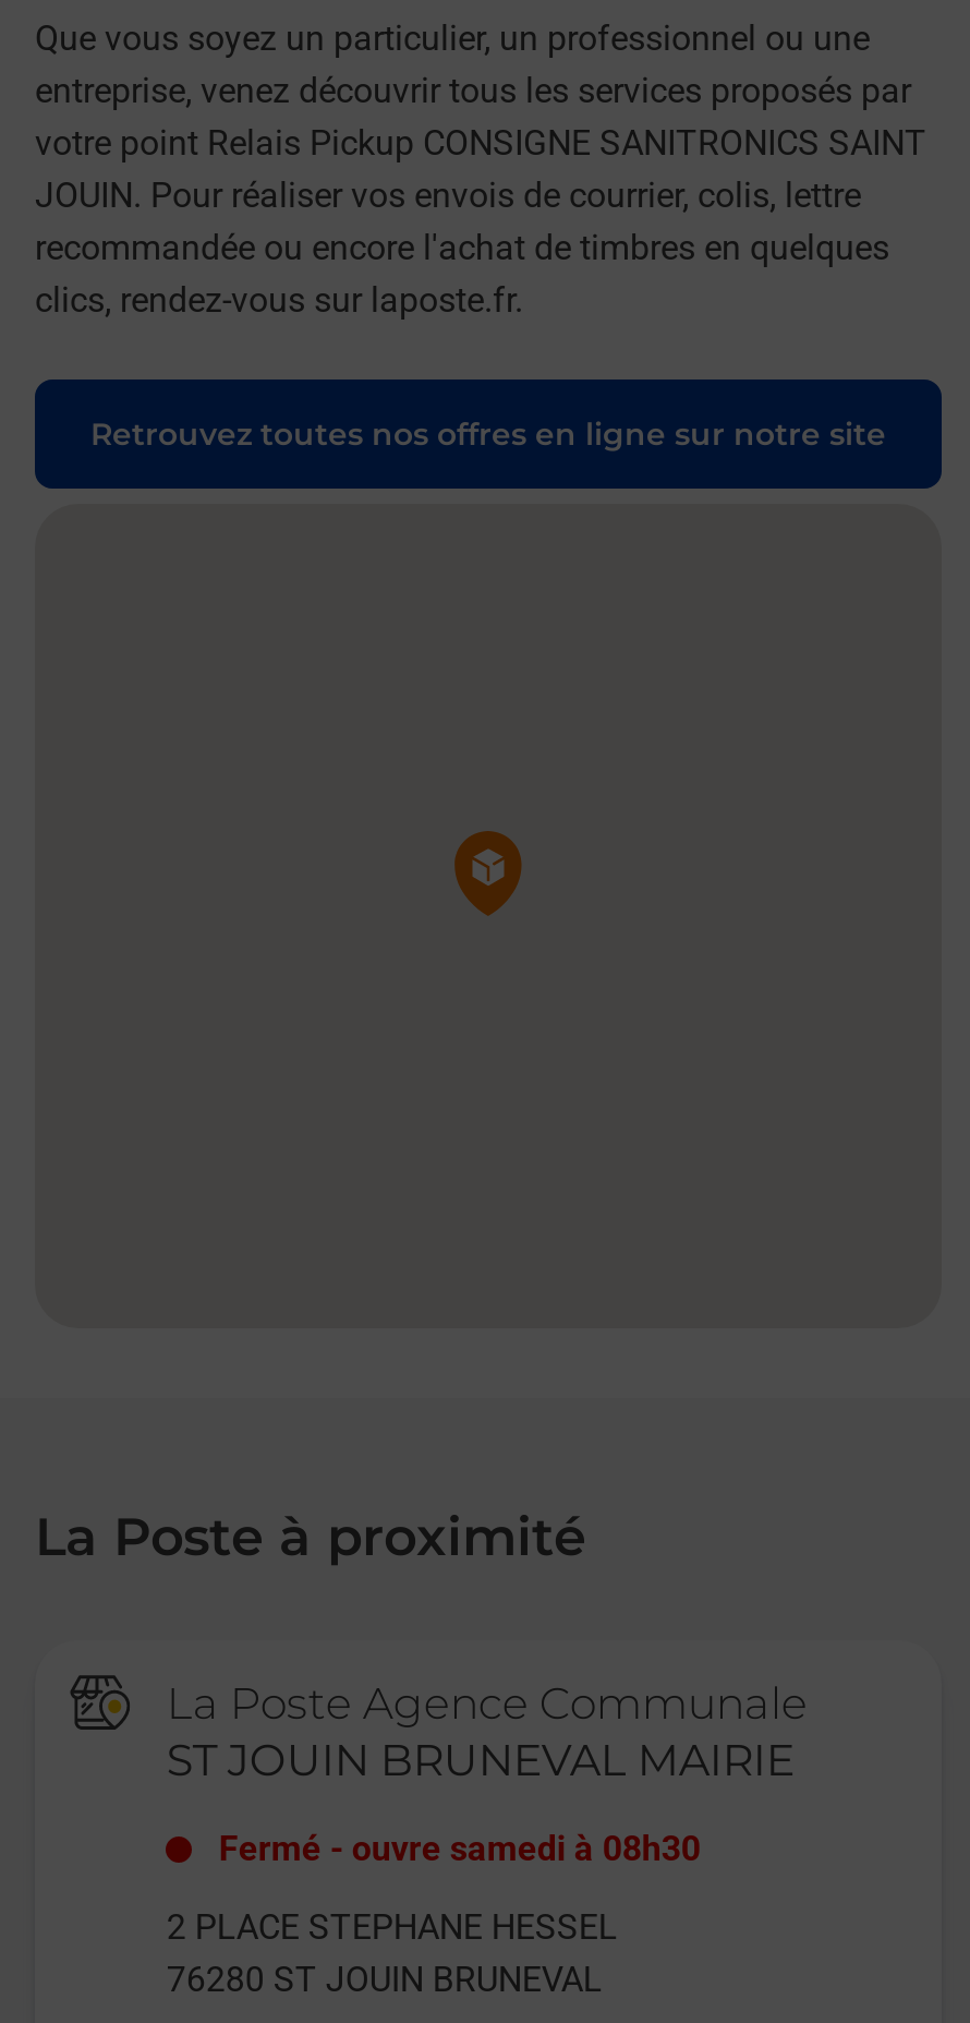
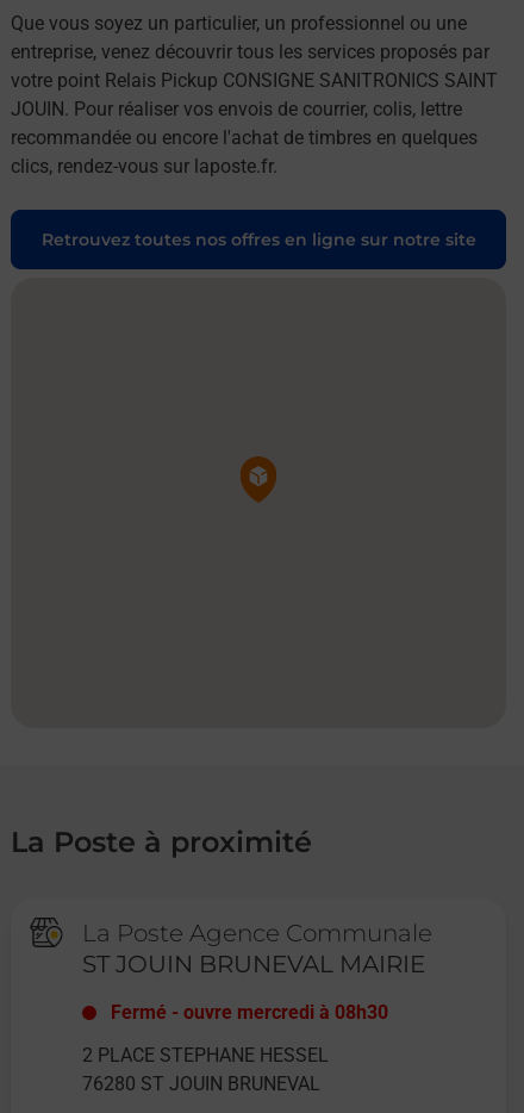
- Fermé - ouvre samedi à 08h30
+ Fermé - ouvre mercredi à 08h30
